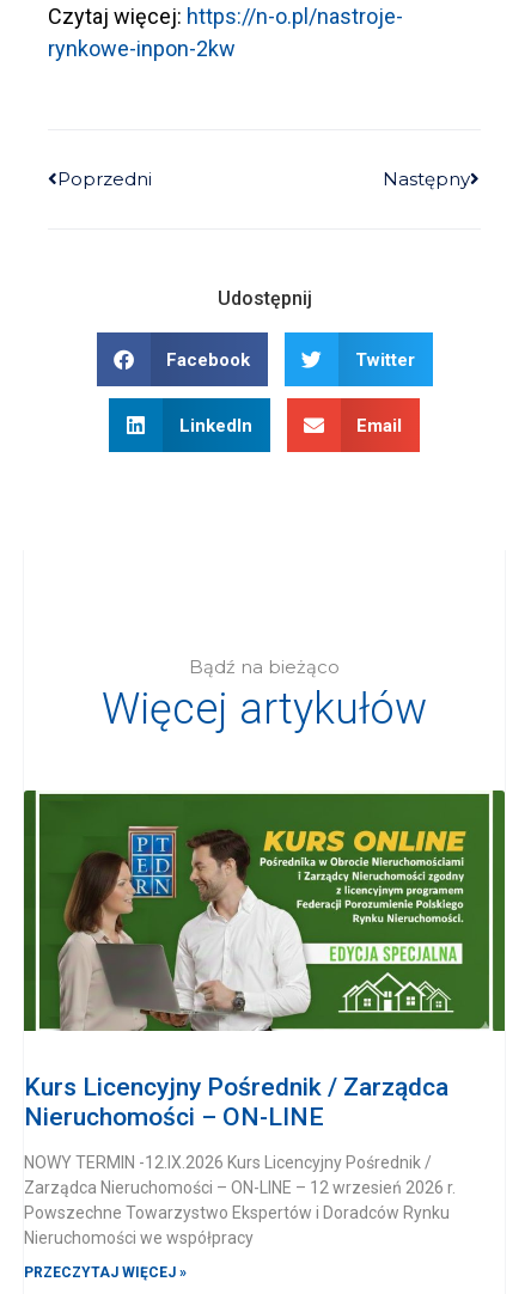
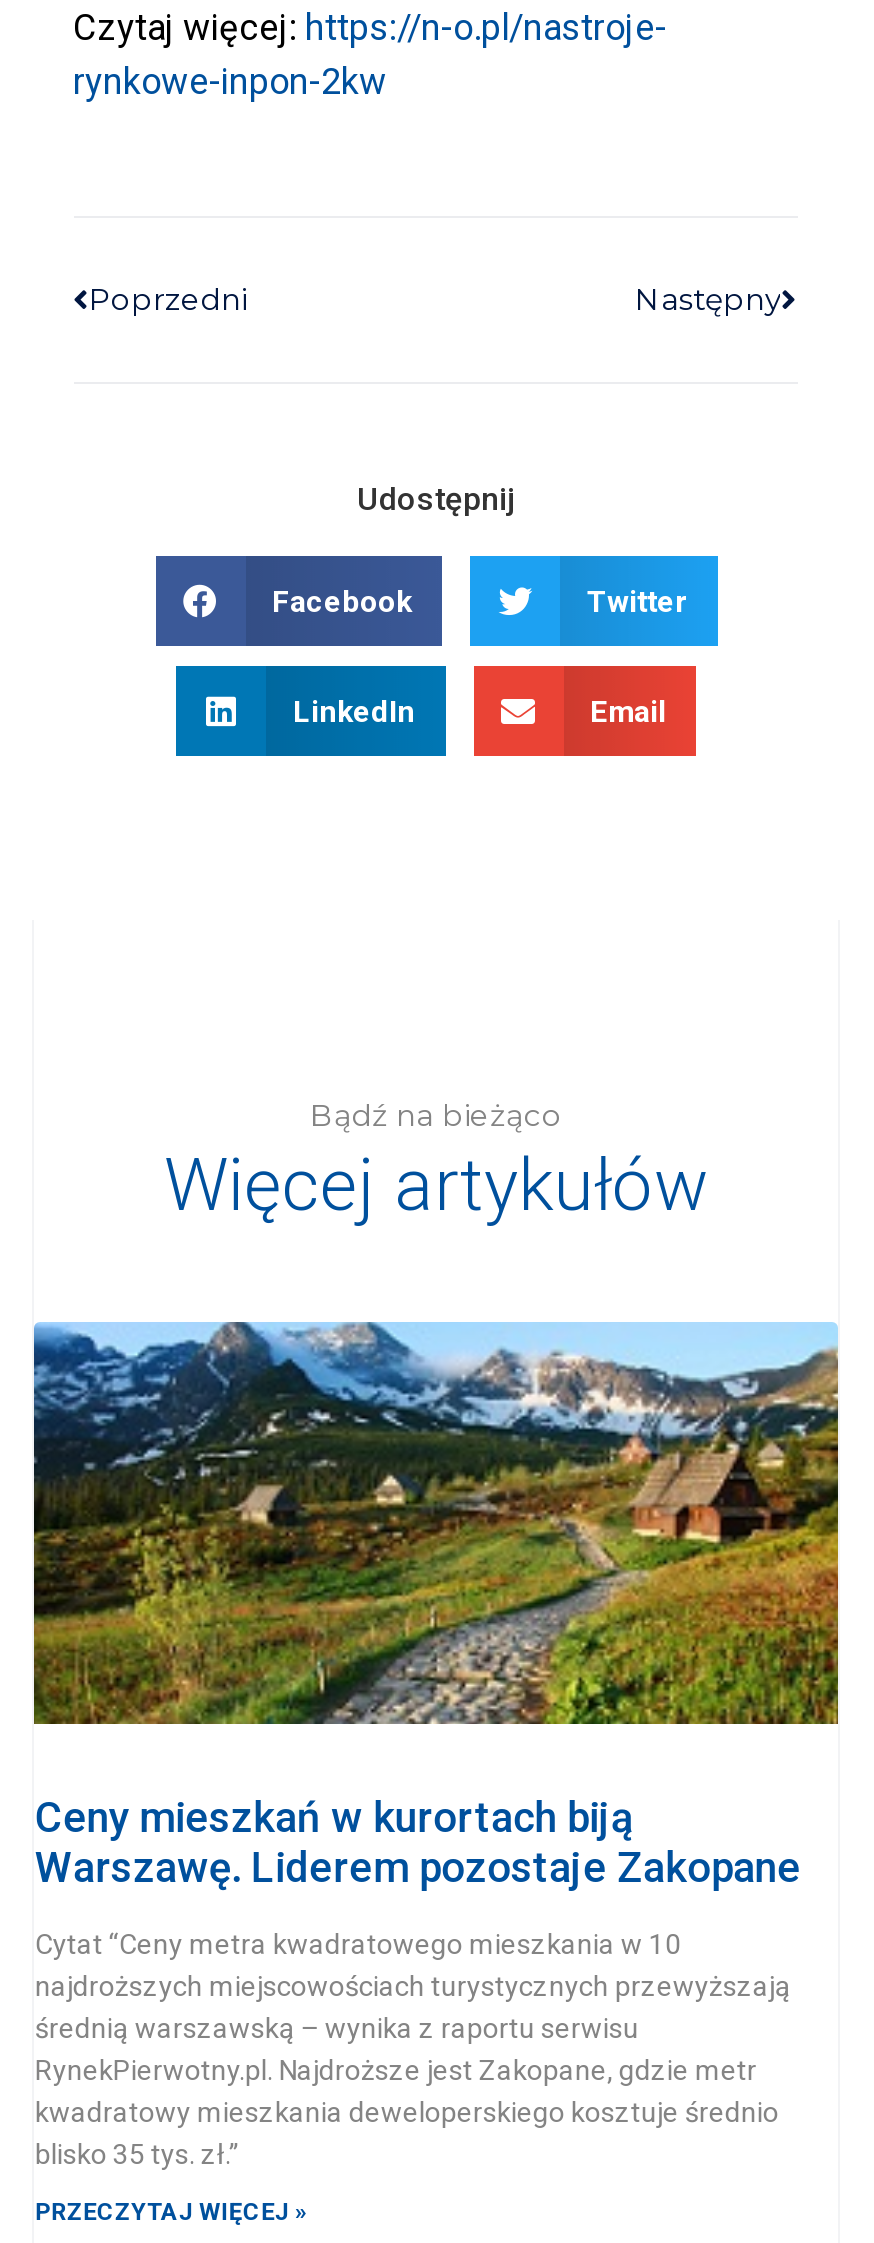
- [image]
- Kurs Licencyjny Pośrednik / Zarządca
- Nieruchomości – ON-LINE
+ [image]
+ Ceny mieszkań w kurortach biją
+ Warszawę. Liderem pozostaje Zakopane

- NOWY TERMIN -12.IX.2026 Kurs Licencyjny Pośrednik /
- Zarządca Nieruchomości – ON-LINE – 12 wrzesień 2026 r.
- Powszechne Towarzystwo Ekspertów i Doradców Rynku
- Nieruchomości we współpracy
+ Cytat “Ceny metra kwadratowego mieszkania w 10
+ najdroższych miejscowościach turystycznych przewyższają
+ średnią warszawską – wynika z raportu serwisu
+ RynekPierwotny.pl. Najdroższe jest Zakopane, gdzie metr
+ kwadratowy mieszkania deweloperskiego kosztuje średnio
+ blisko 35 tys. zł.”
